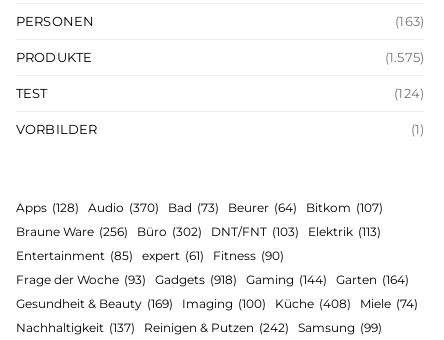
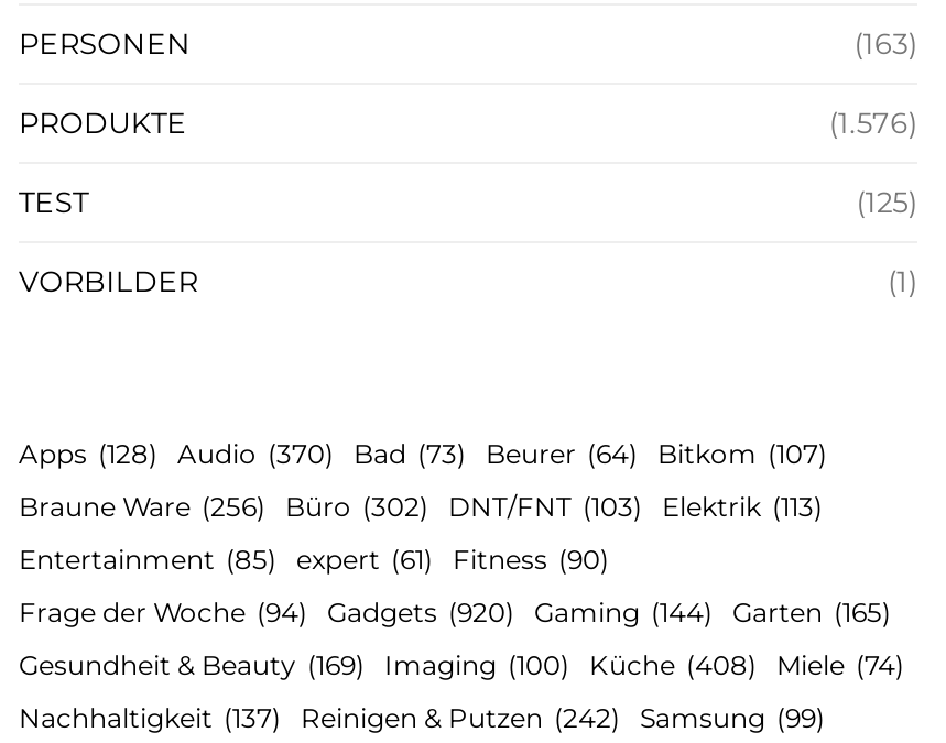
- (1.575)
+ (1.576)

- (124)
+ (125)

- Frage der Woche (93) Gadgets (918) Gaming (144) Garten (164)
+ Frage der Woche (94) Gadgets (920) Gaming (144) Garten (165)
